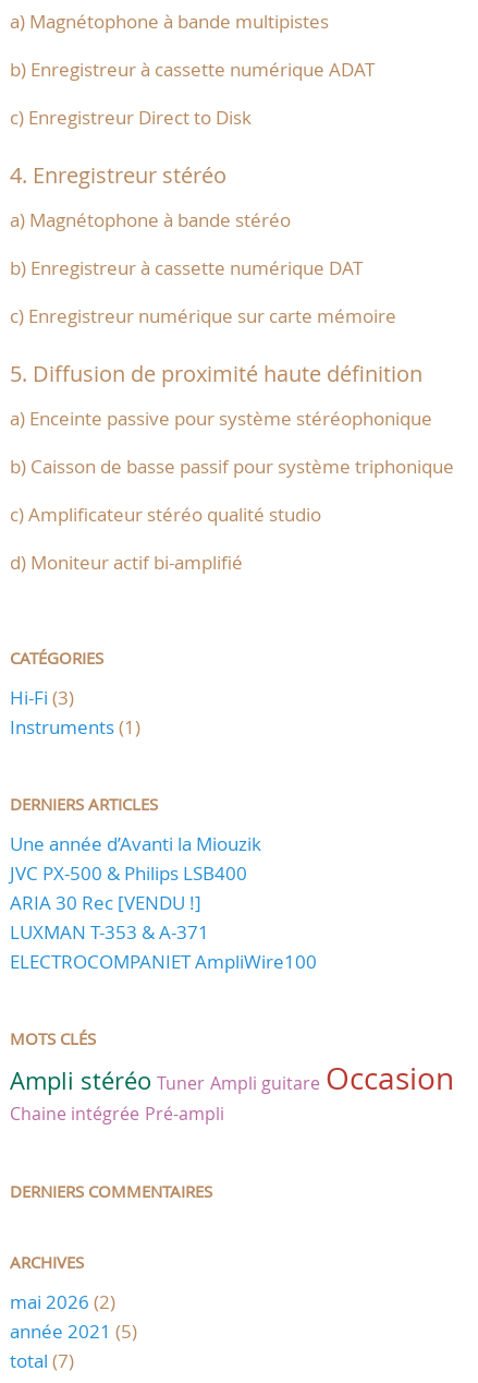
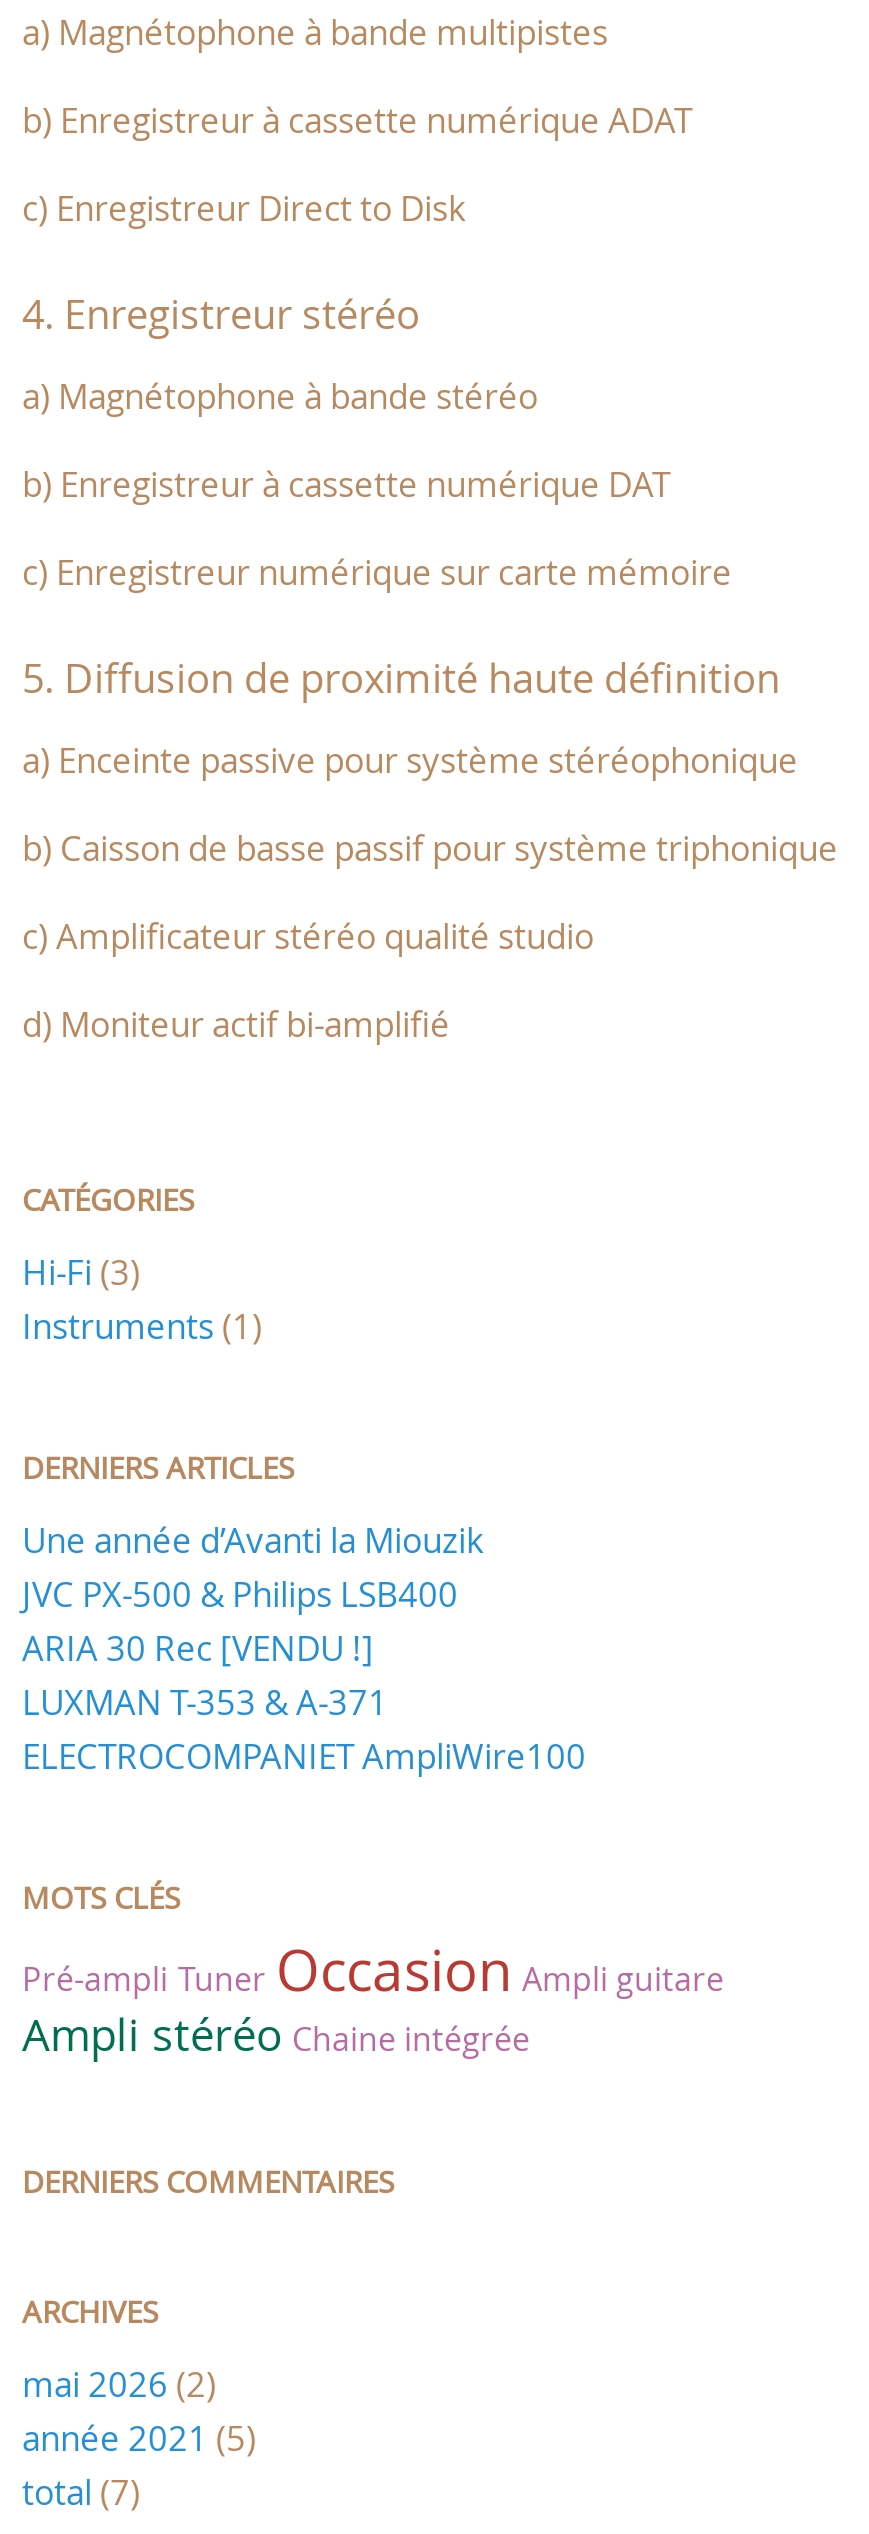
- Ampli stéréo Tuner Ampli guitare Occasion
- Chaine intégrée Pré-ampli
+ Pré-ampli Tuner Occasion Ampli guitare
+ Ampli stéréo Chaine intégrée
